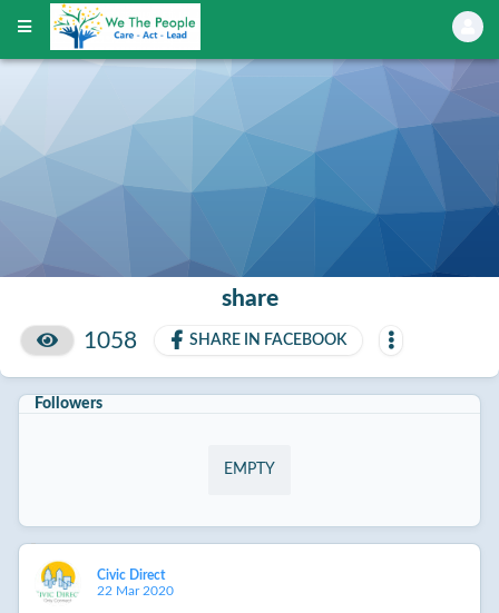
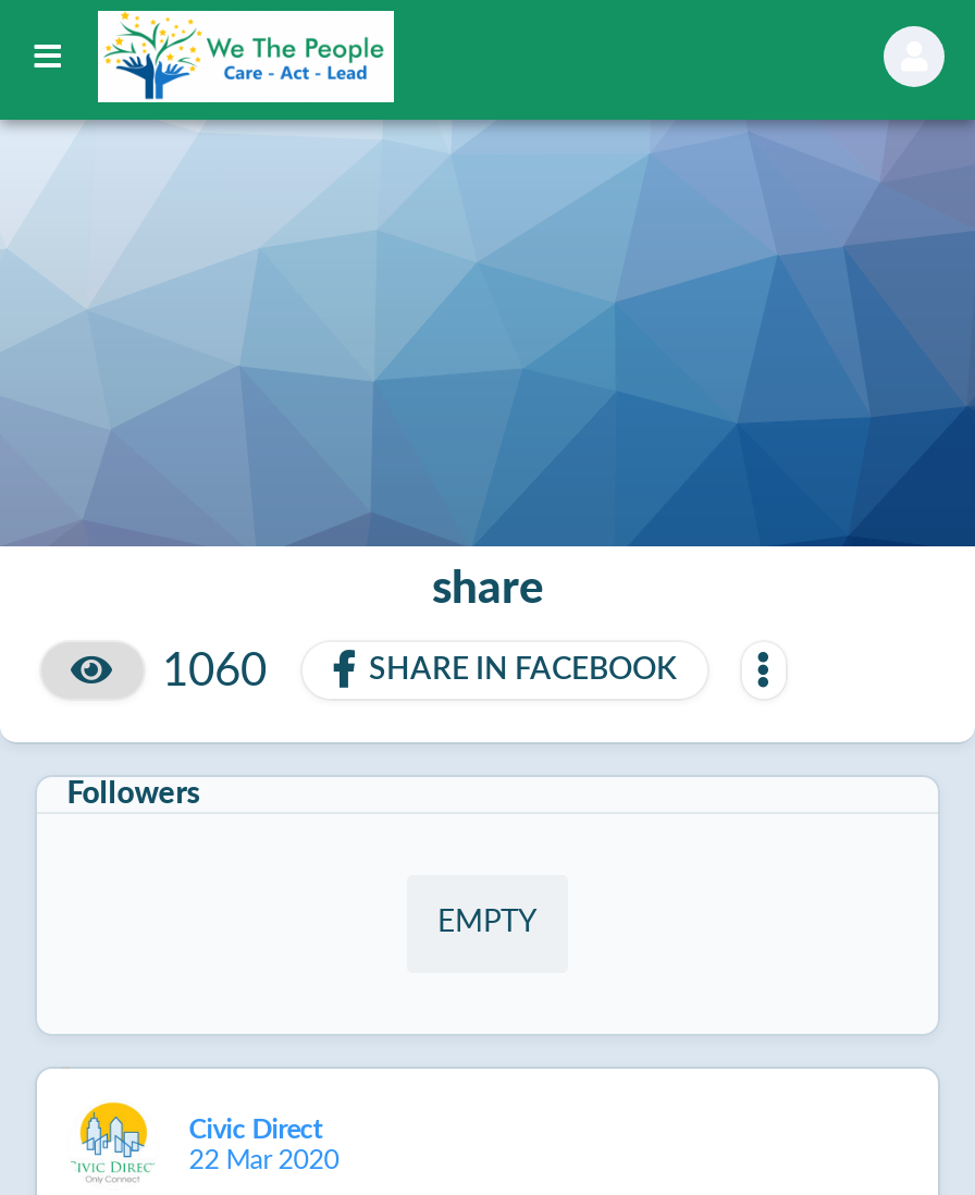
- 1058
+ 1060
